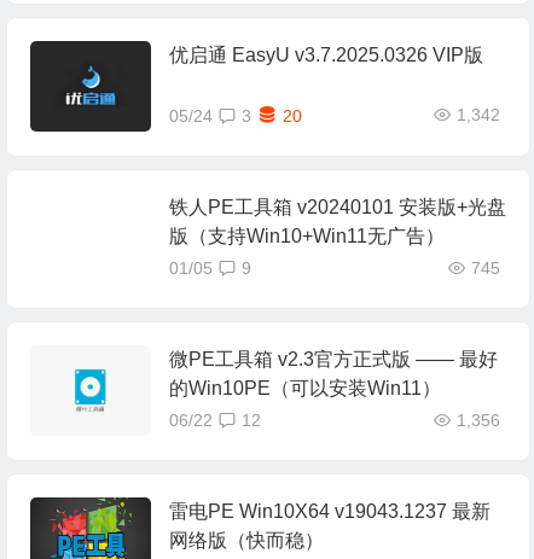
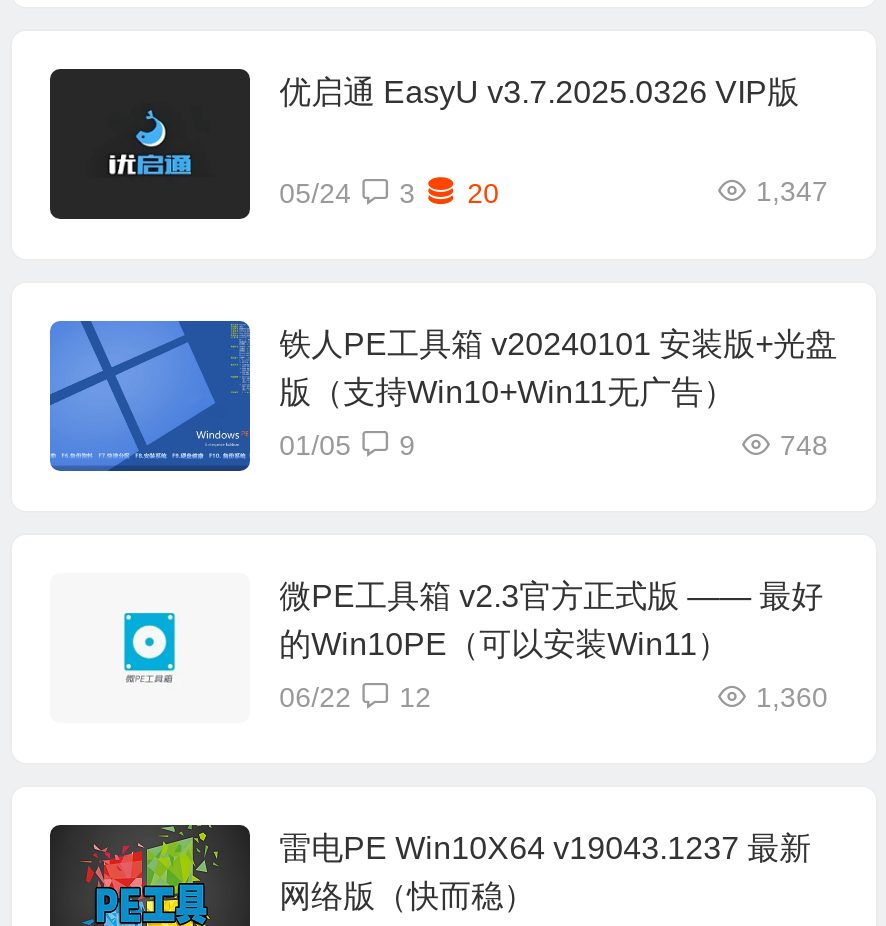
- 1,342
+ 1,347

+ [image]

- 745
+ 748

- 1,356
+ 1,360
